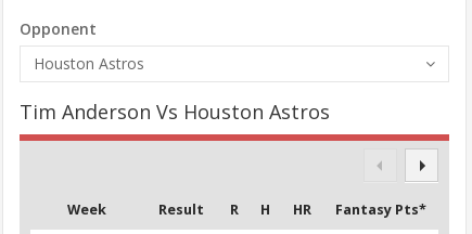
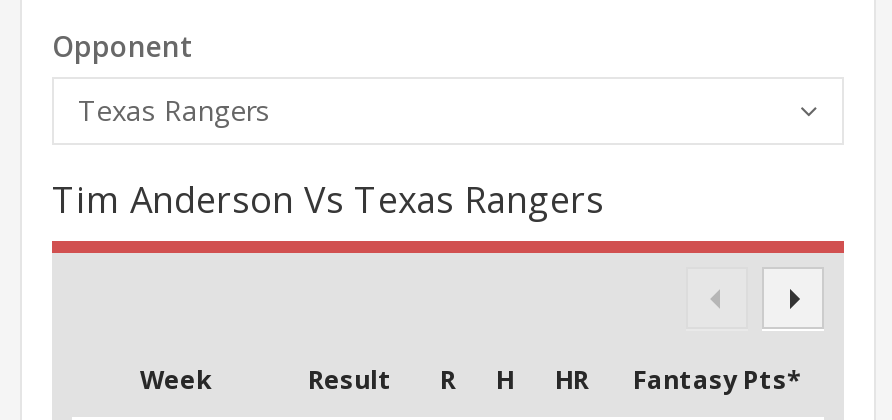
- Houston Astros
+ Texas Rangers

- Tim Anderson Vs Houston Astros
+ Tim Anderson Vs Texas Rangers
